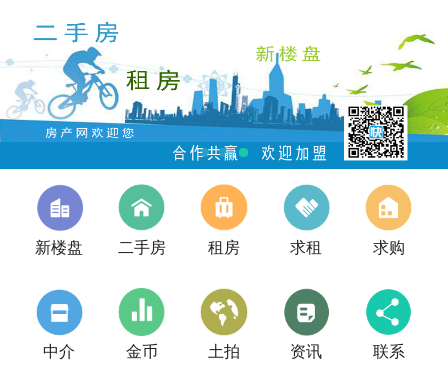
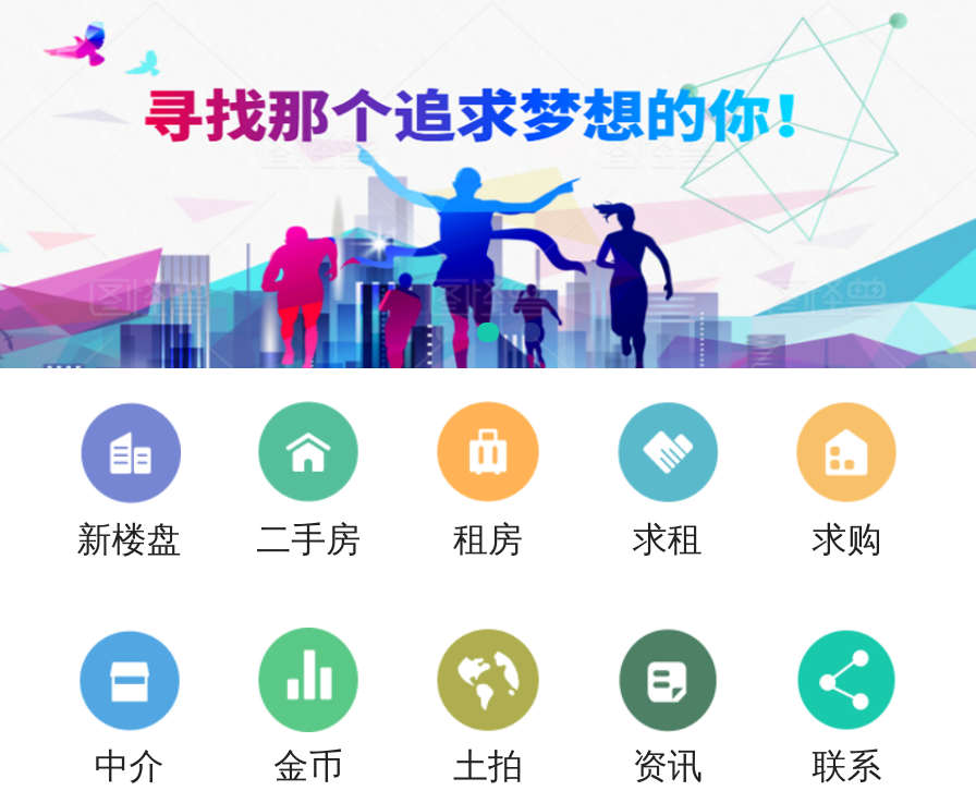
- [image]
+ [image]
